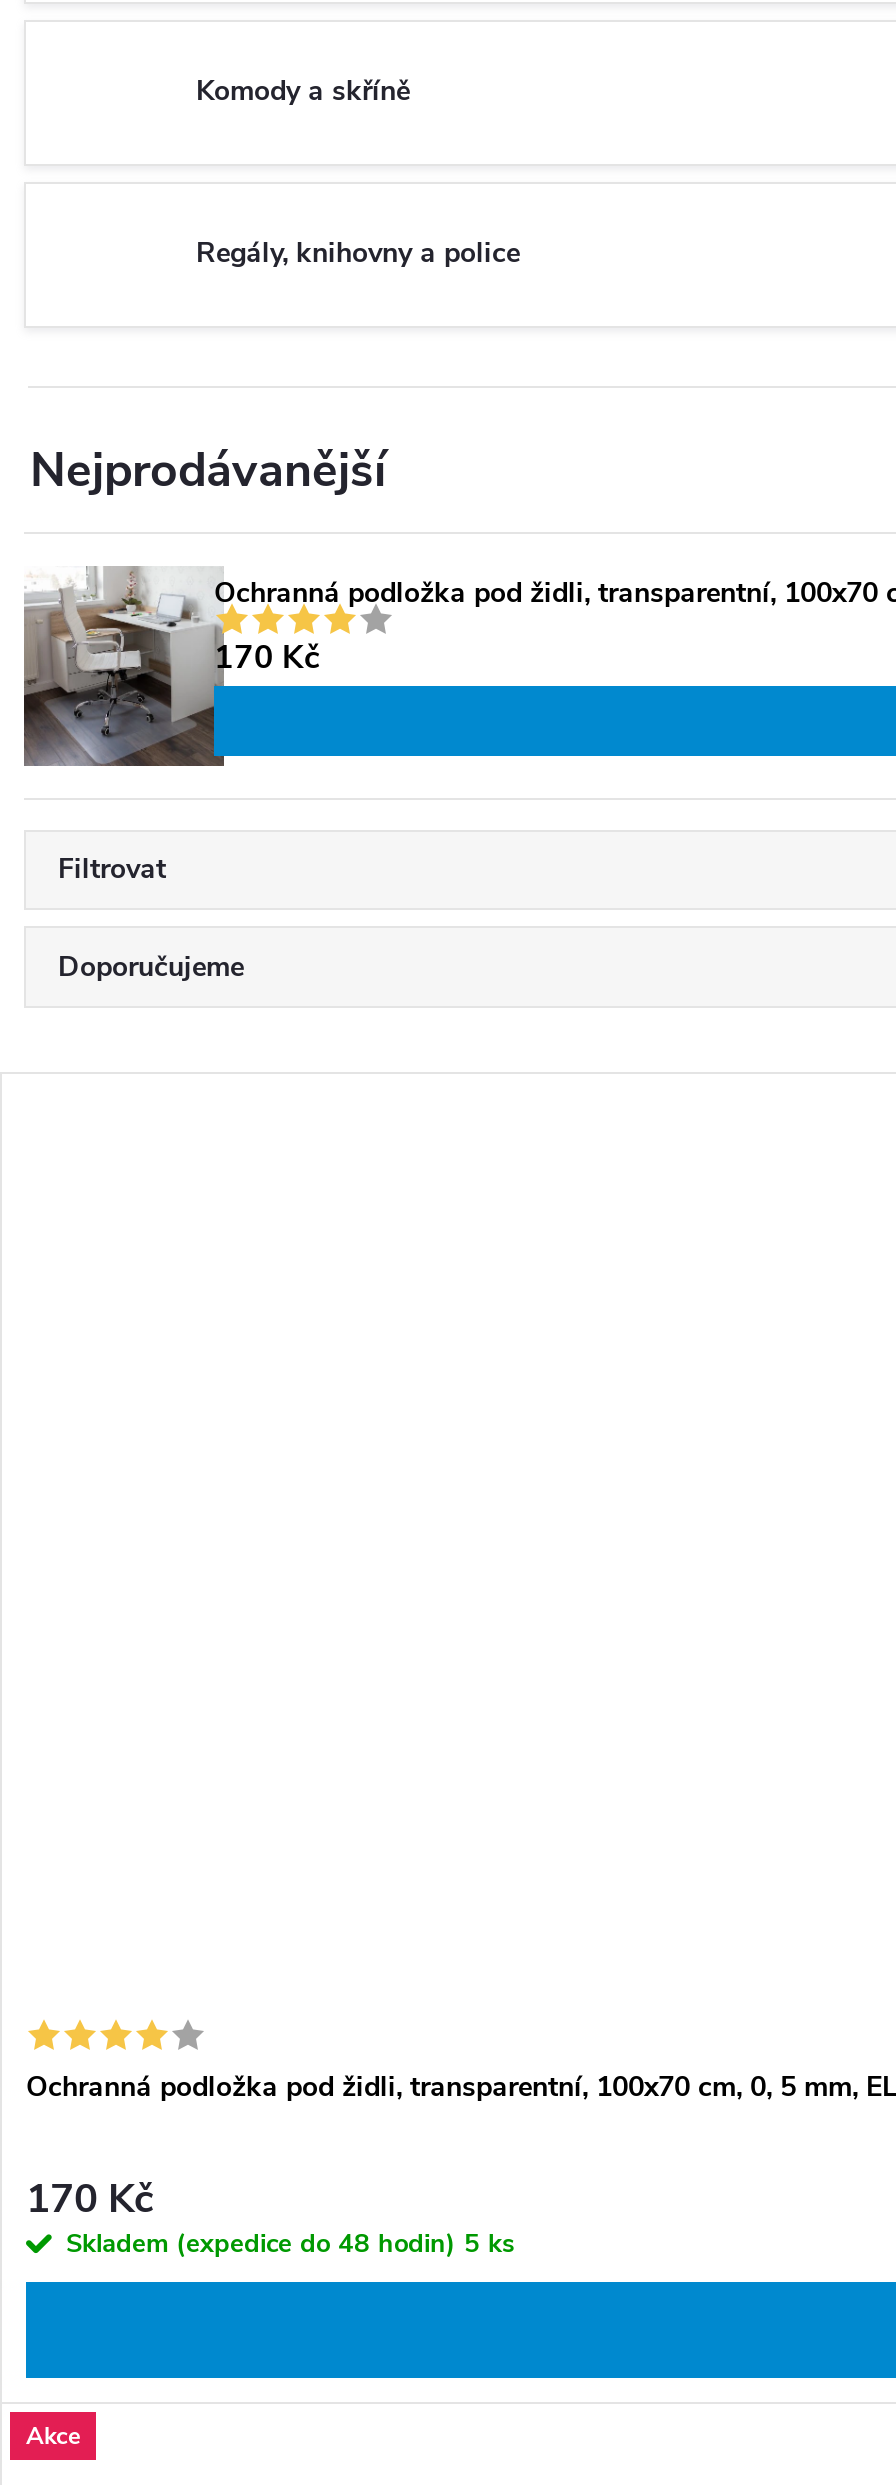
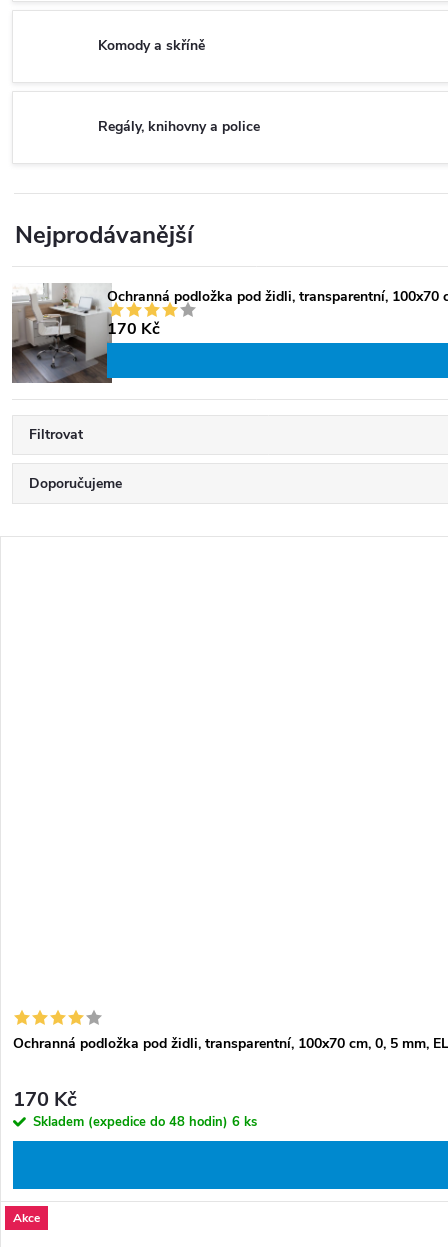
- Skladem (expedice do 48 hodin) 5 ks
+ Skladem (expedice do 48 hodin) 6 ks
